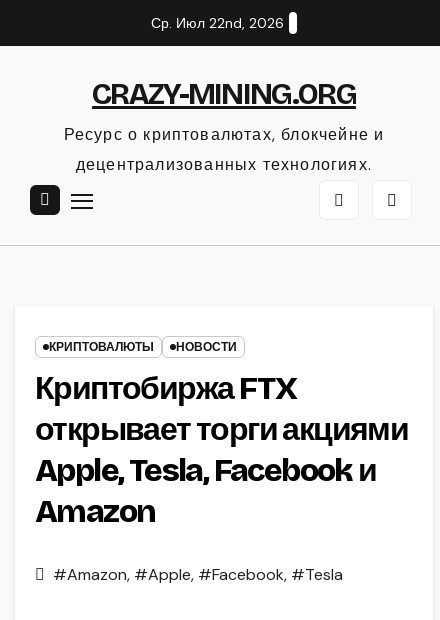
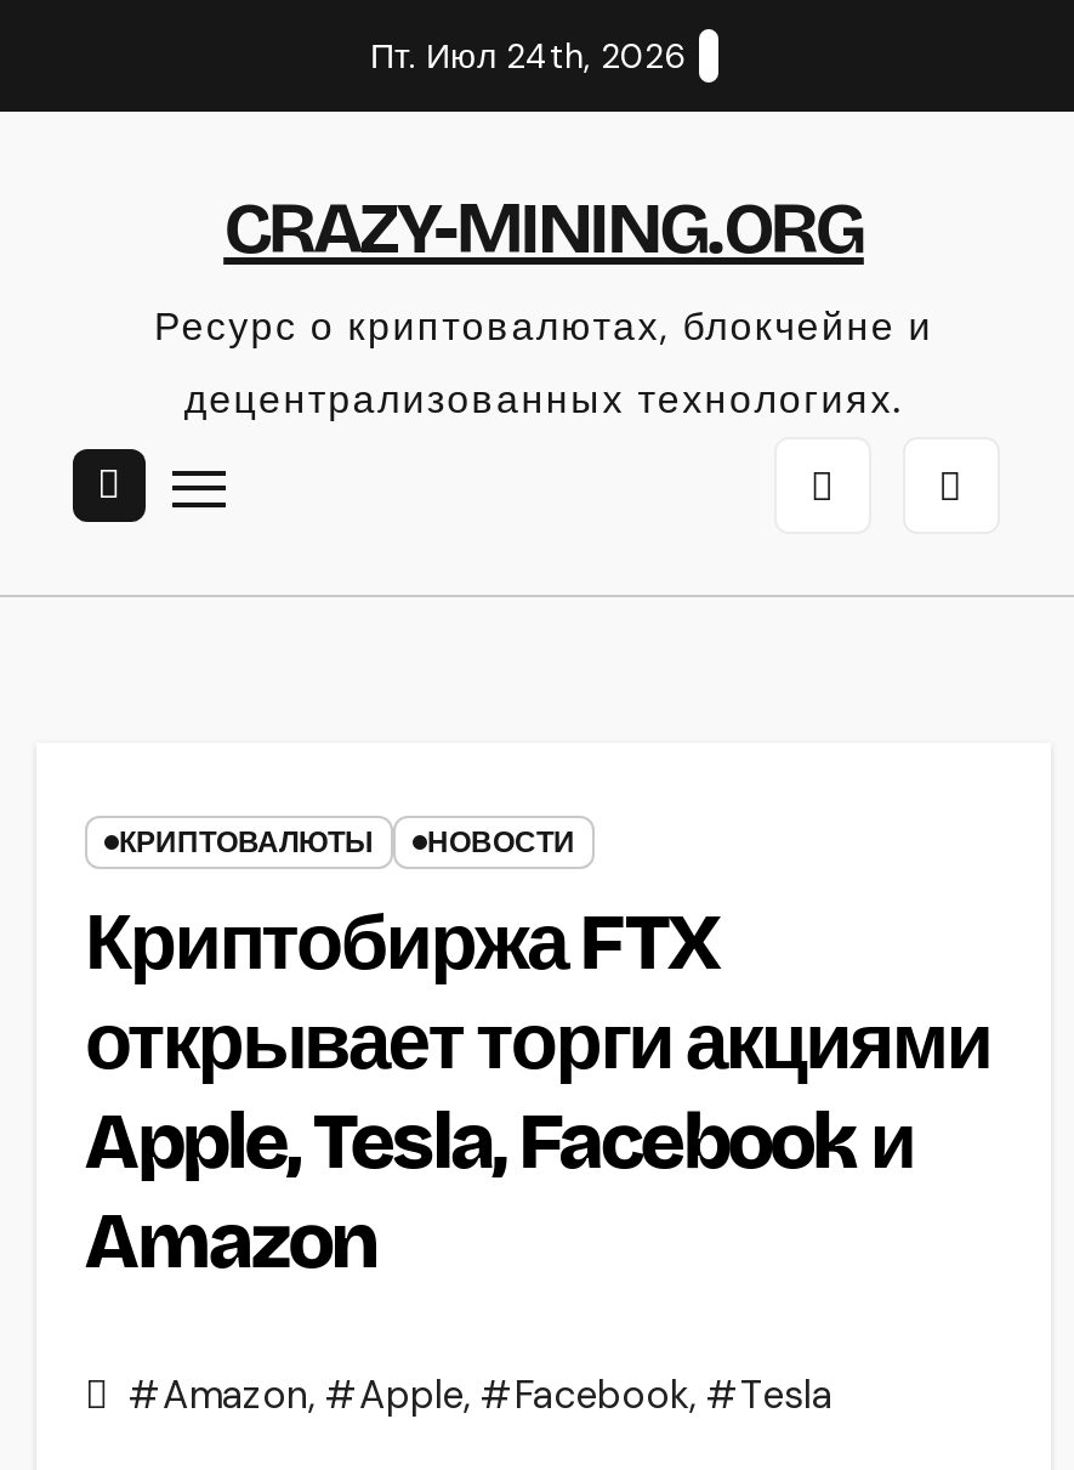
- Ср. Июл 22nd, 2026
+ Пт. Июл 24th, 2026
